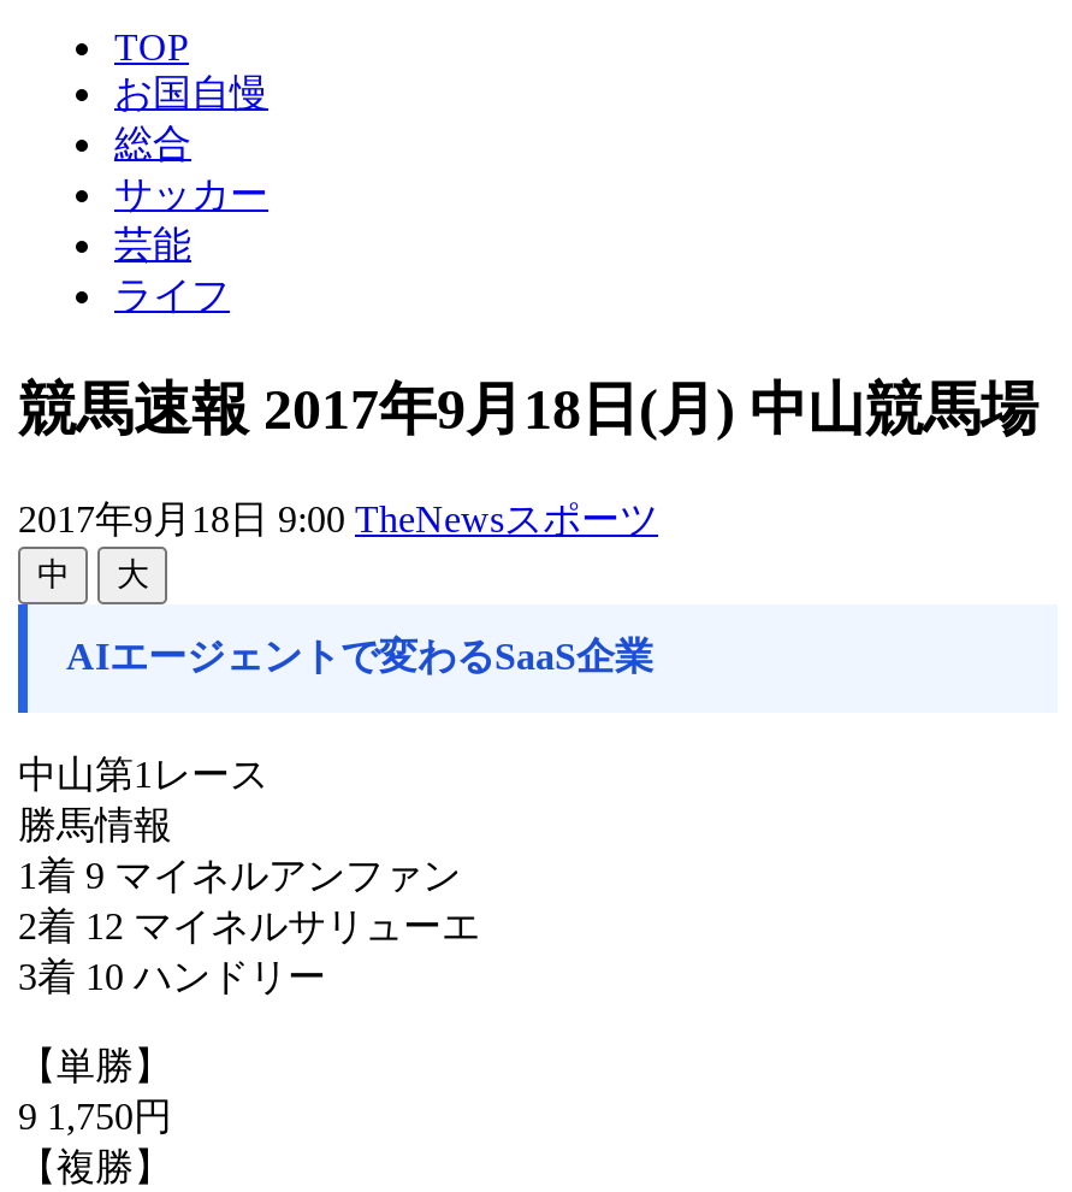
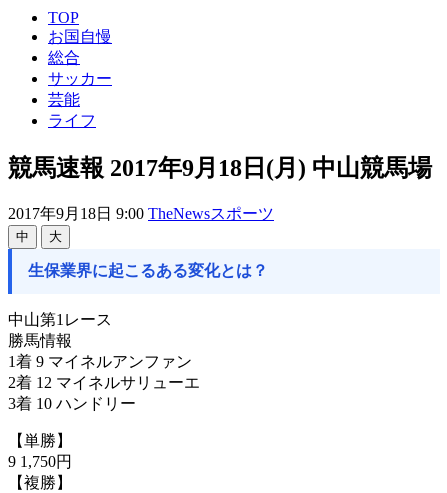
- AIエージェントで変わるSaaS企業
+ 生保業界に起こるある変化とは？
